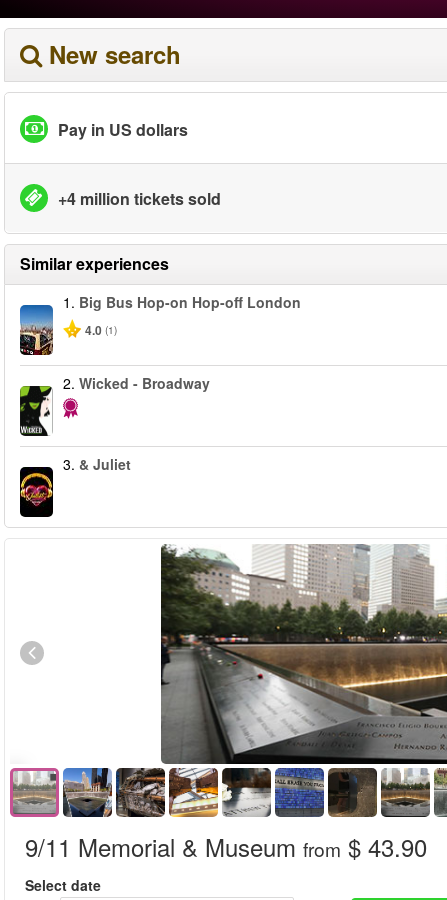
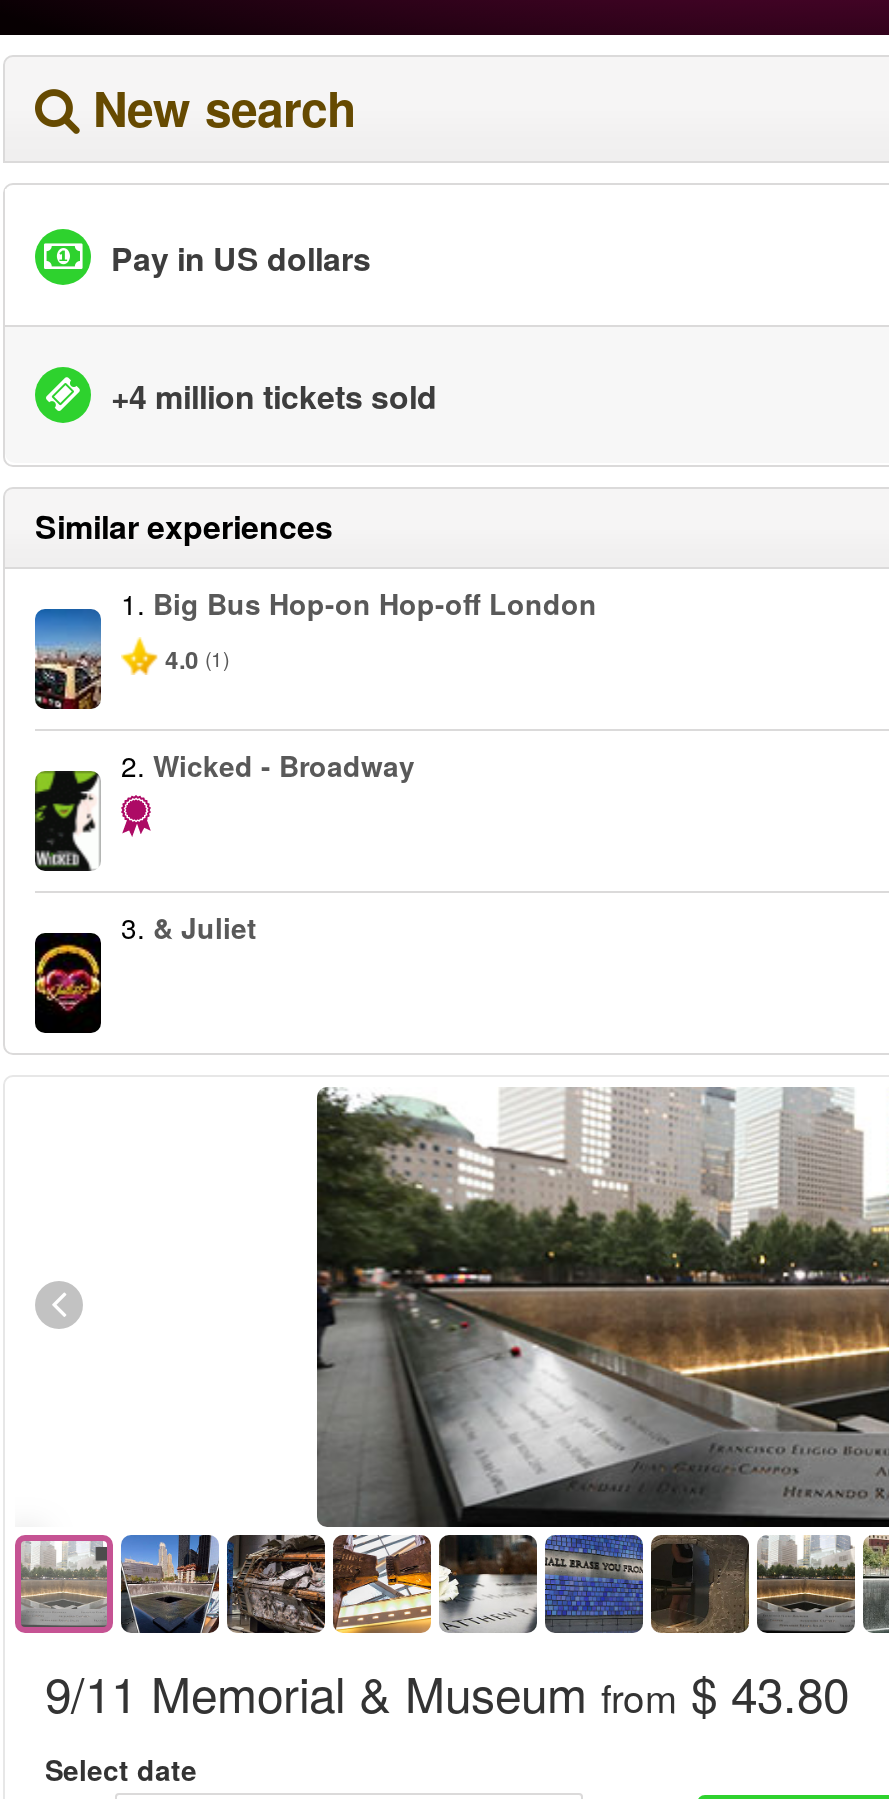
- 9/11 Memorial & Museum from $ 43.90
+ 9/11 Memorial & Museum from $ 43.80
